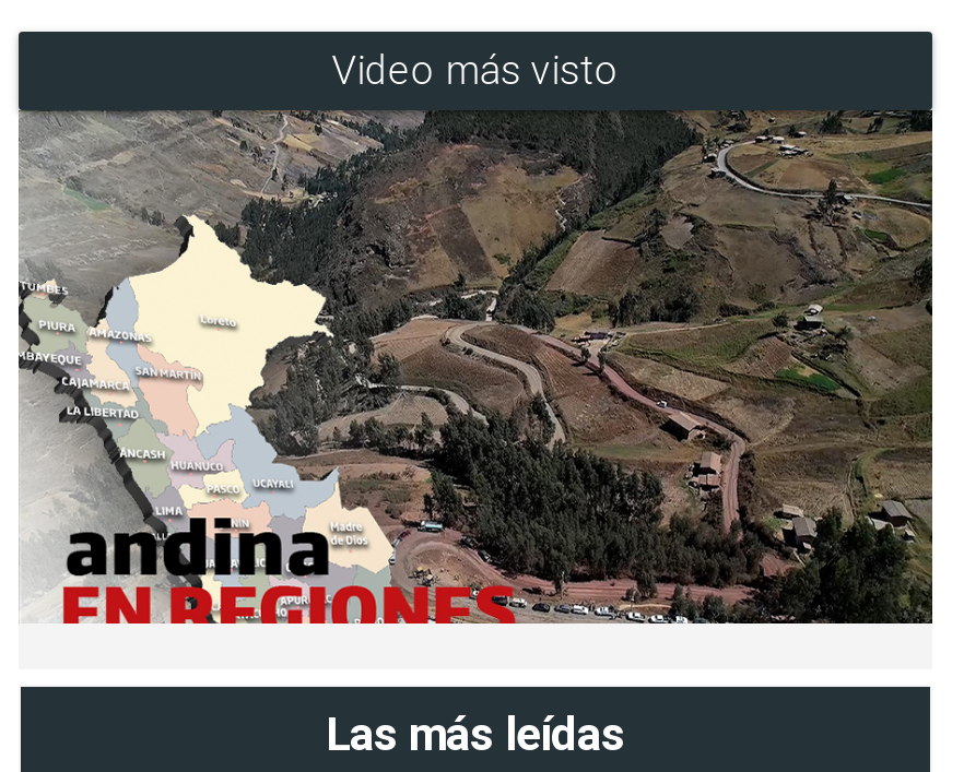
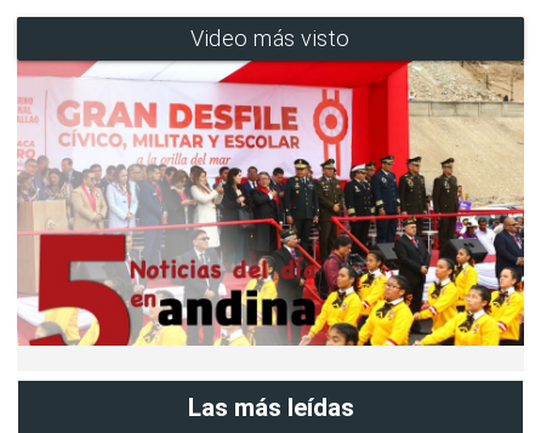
- [image]
+ [image]
